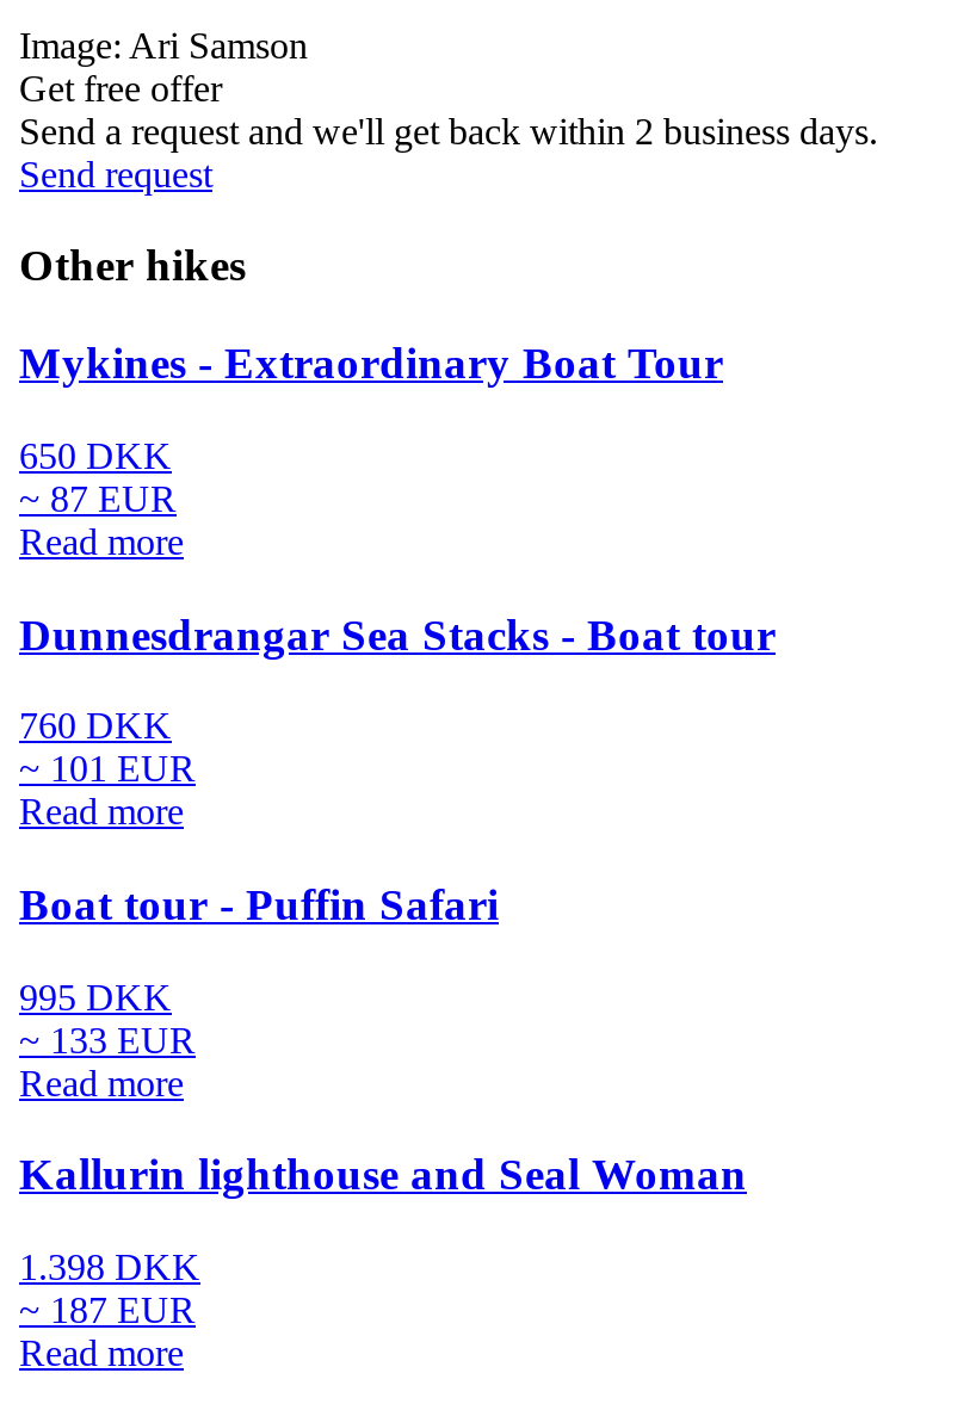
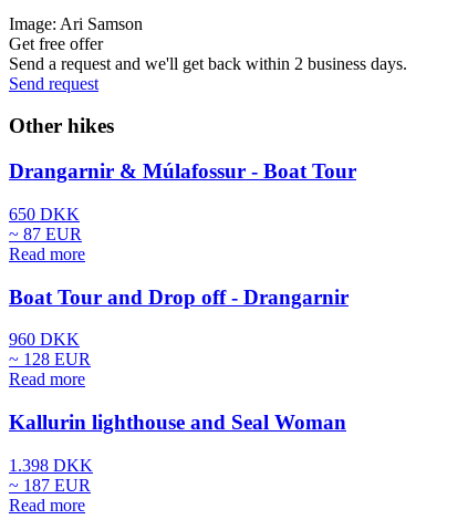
- Mykines - Extraordinary Boat Tour
+ Drangarnir & Múlafossur - Boat Tour

- Dunnesdrangar Sea Stacks - Boat tour
- 760 DKK
- ~ 101 EUR
- Read more
- Boat tour - Puffin Safari
- 995 DKK
- ~ 133 EUR
+ Boat Tour and Drop off - Drangarnir
+ 960 DKK
+ ~ 128 EUR
